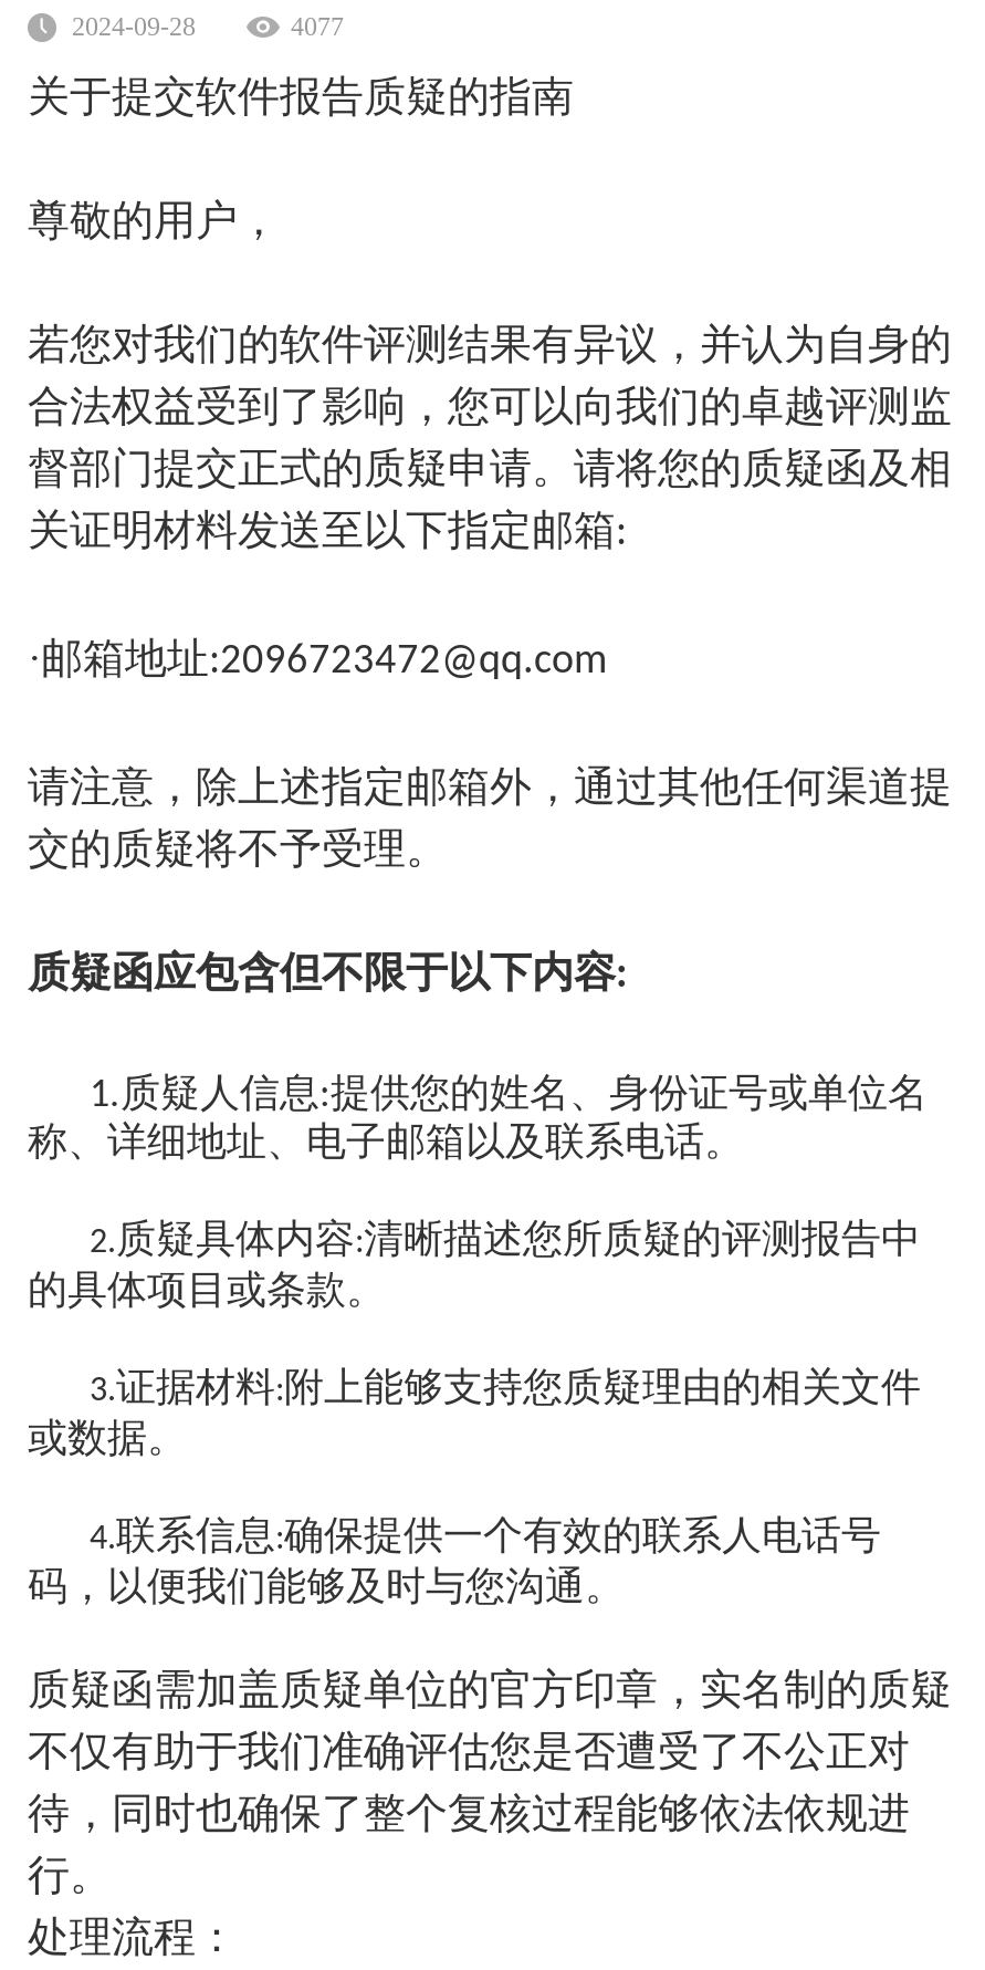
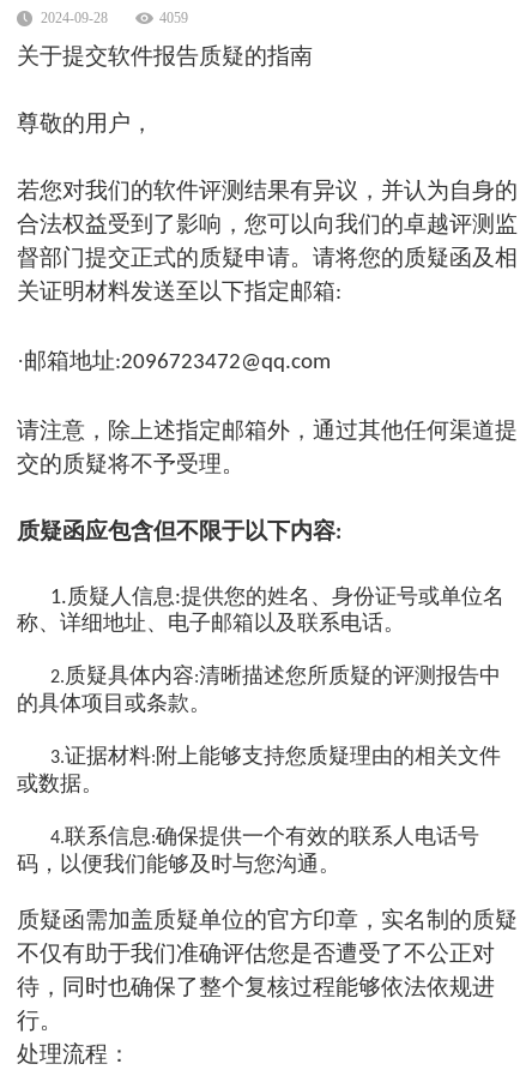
- 4077
+ 4059
